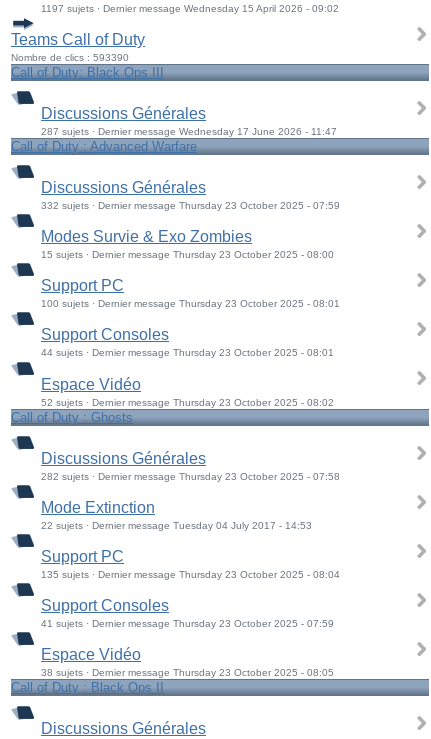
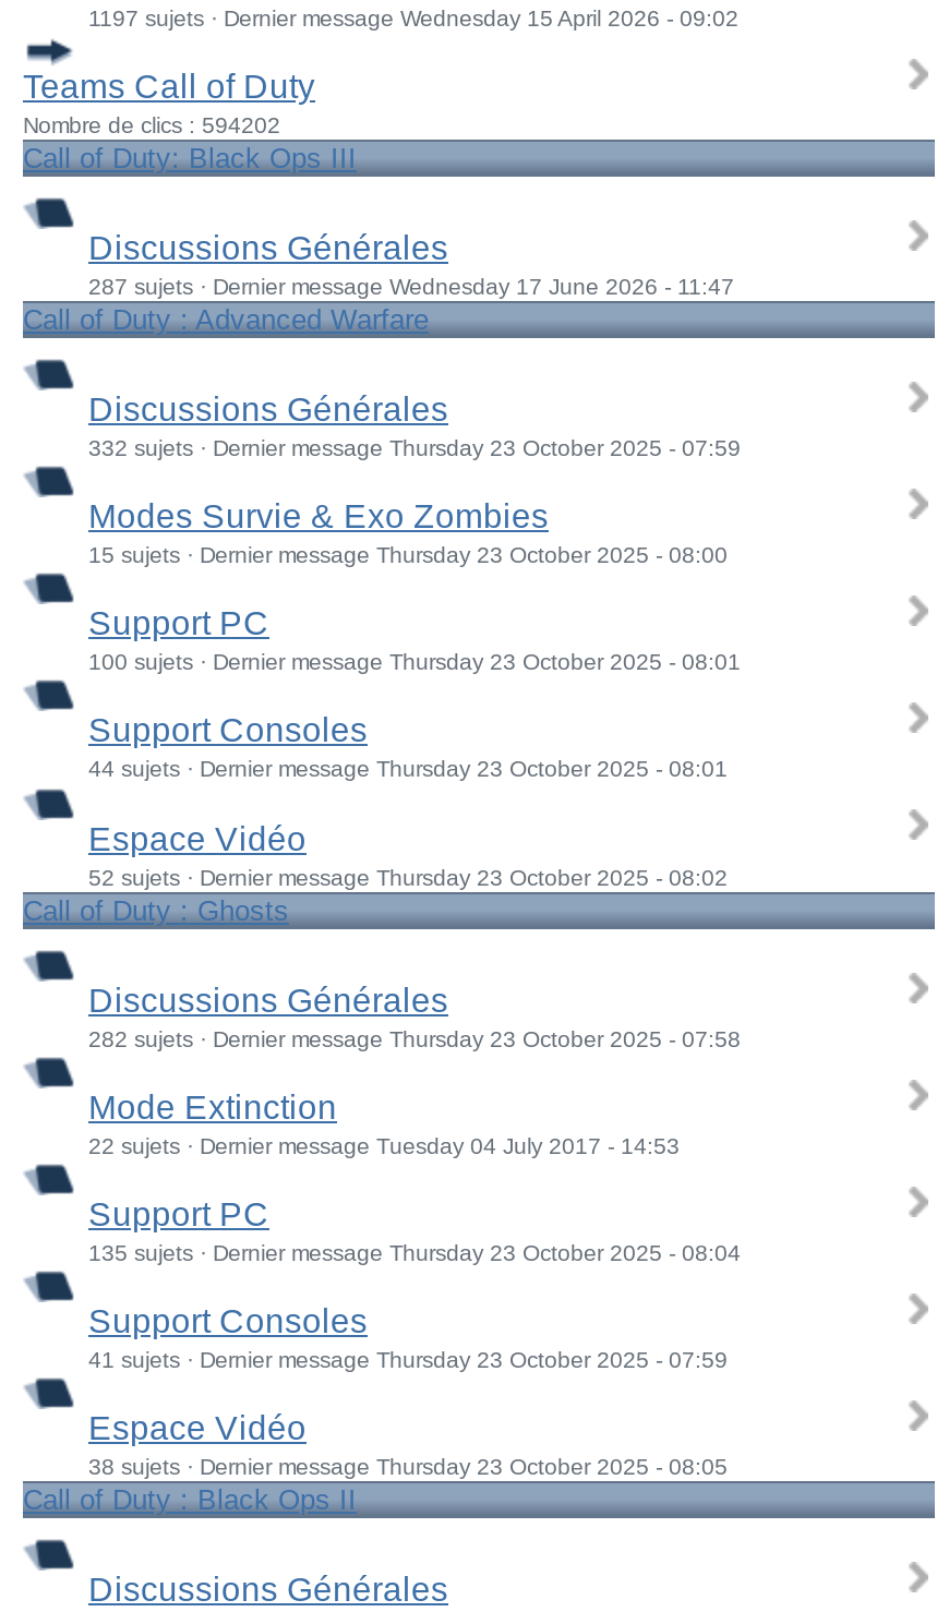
- Nombre de clics : 593390
+ Nombre de clics : 594202
